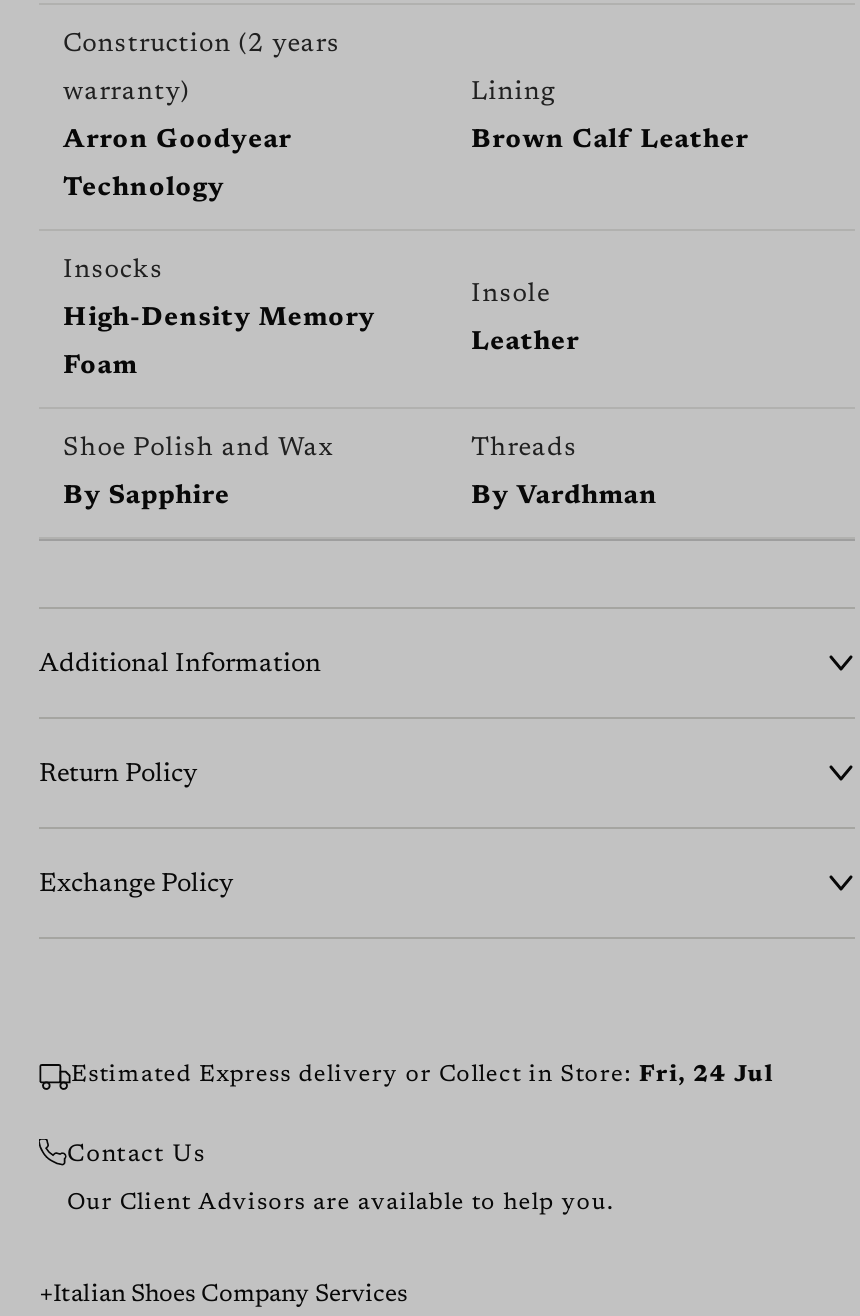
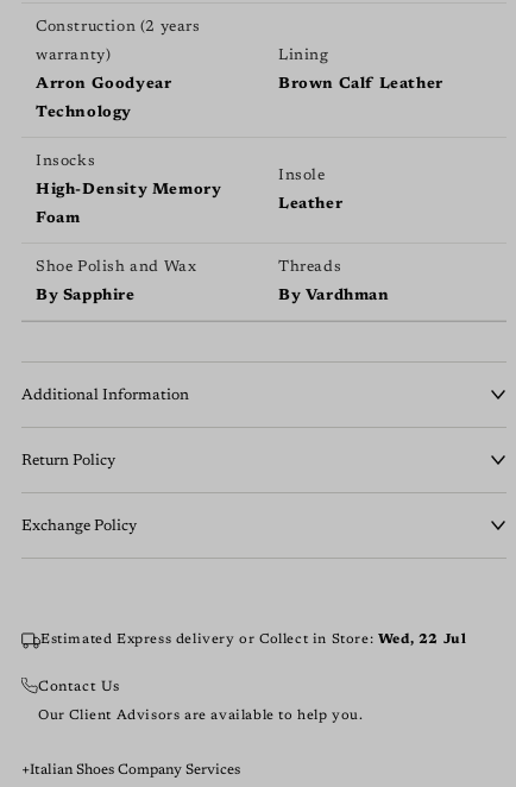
- Estimated Express delivery or Collect in Store: Fri, 24 Jul
+ Estimated Express delivery or Collect in Store: Wed, 22 Jul
